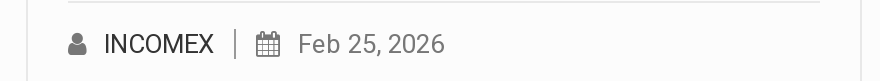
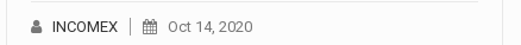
- Feb 25, 2026
+ Oct 14, 2020
